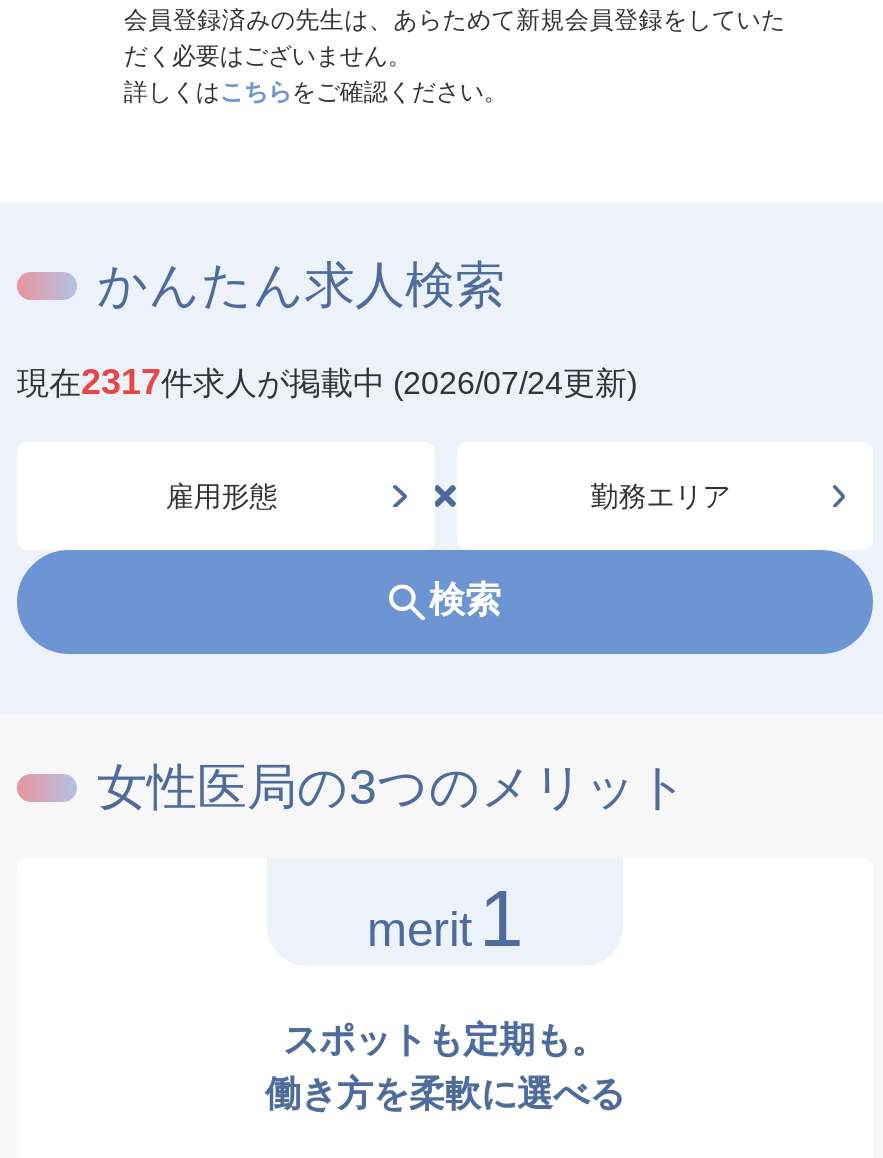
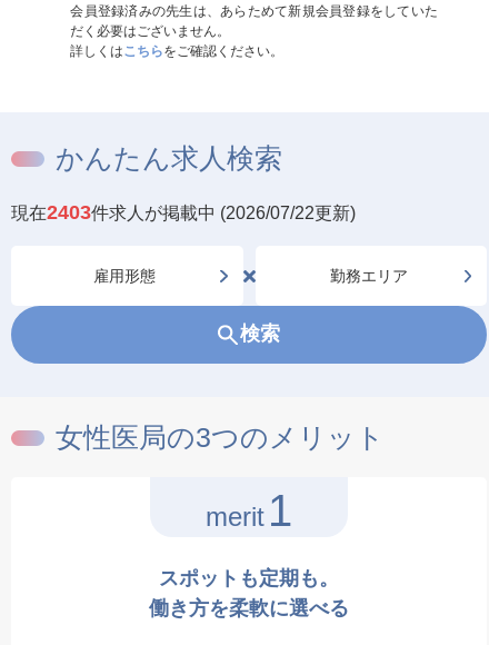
- 現在2317件求人が掲載中 (2026/07/24更新)
+ 現在2403件求人が掲載中 (2026/07/22更新)
